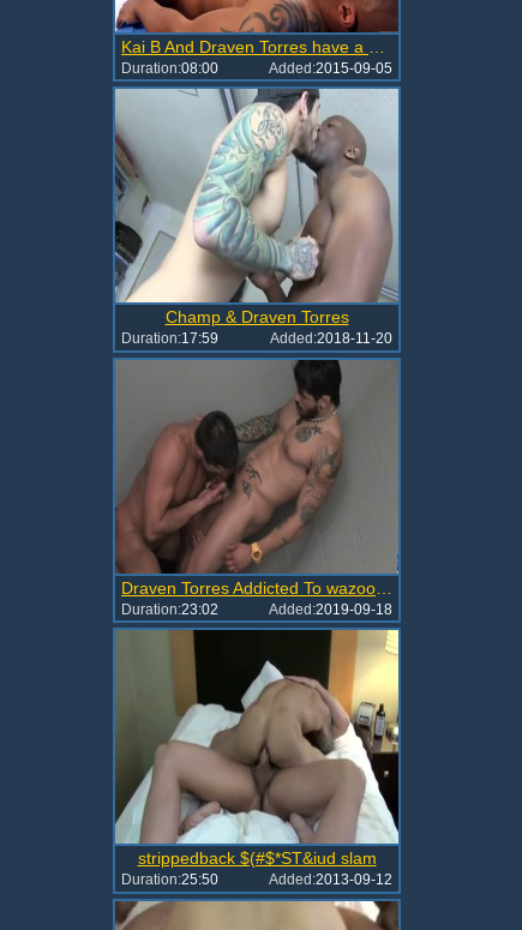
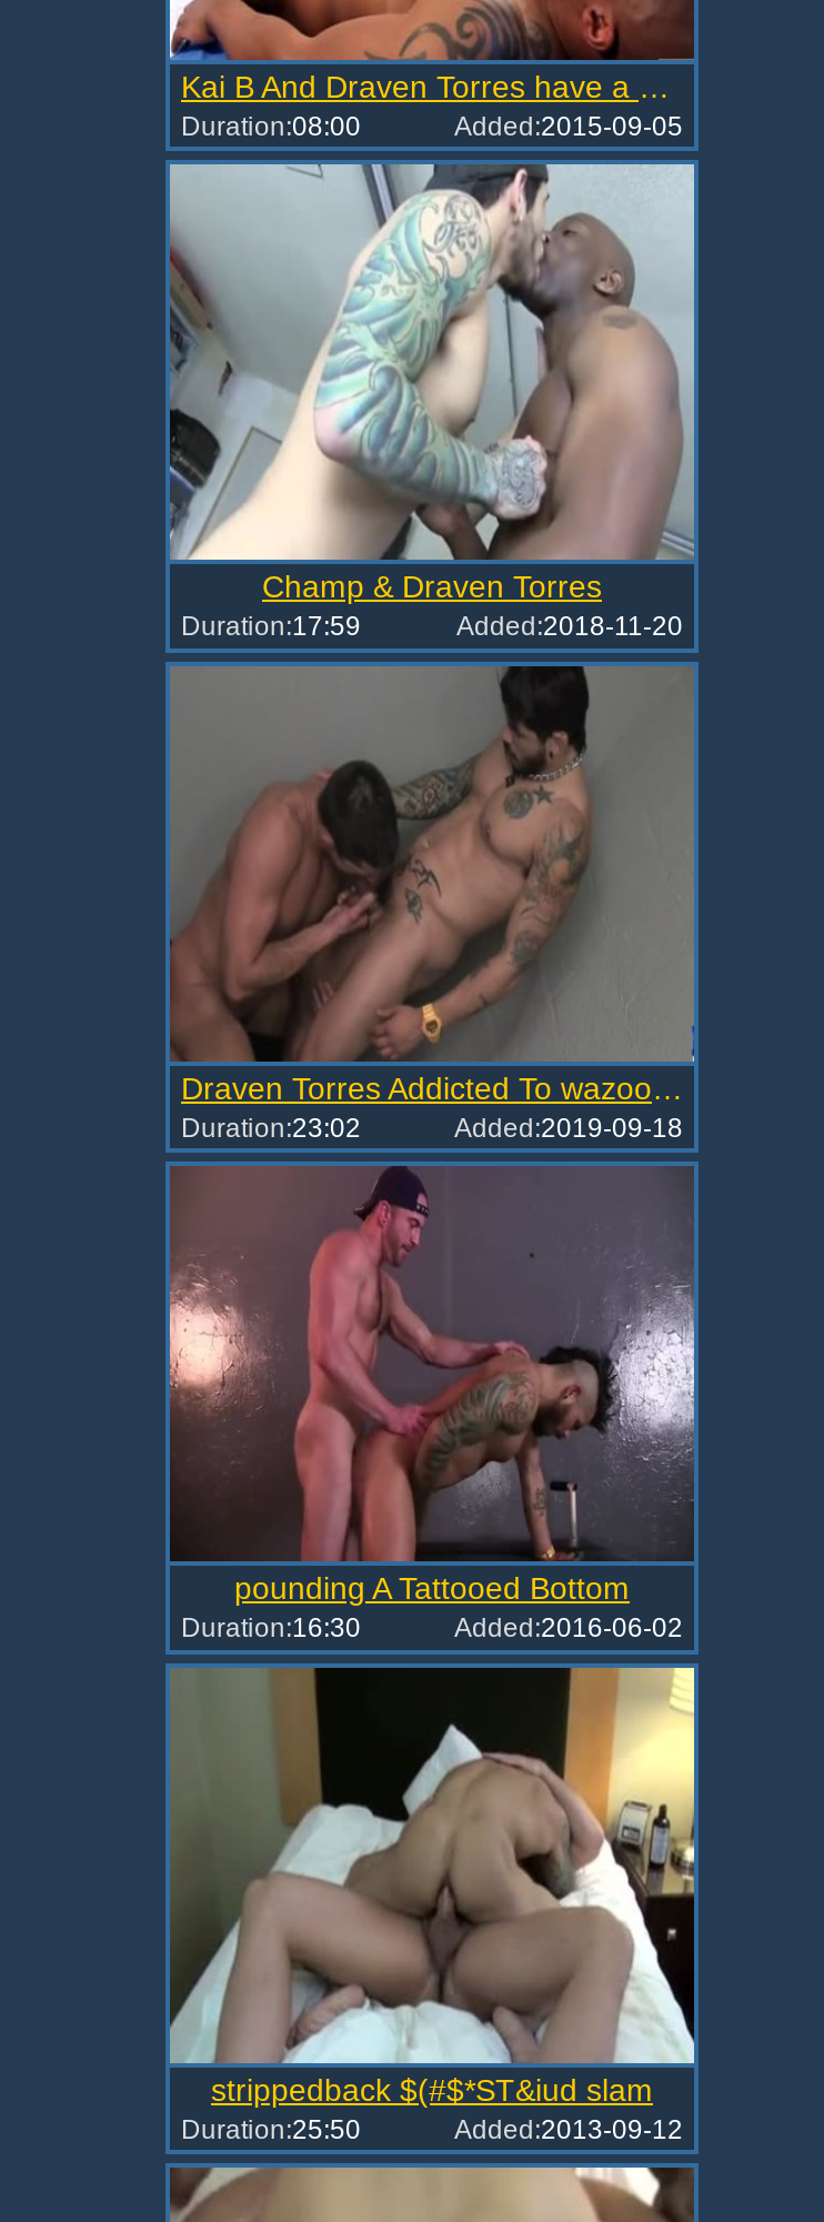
+ [image]
+ pounding A Tattooed Bottom
+ Duration:16:30
+ Added:2016-06-02
